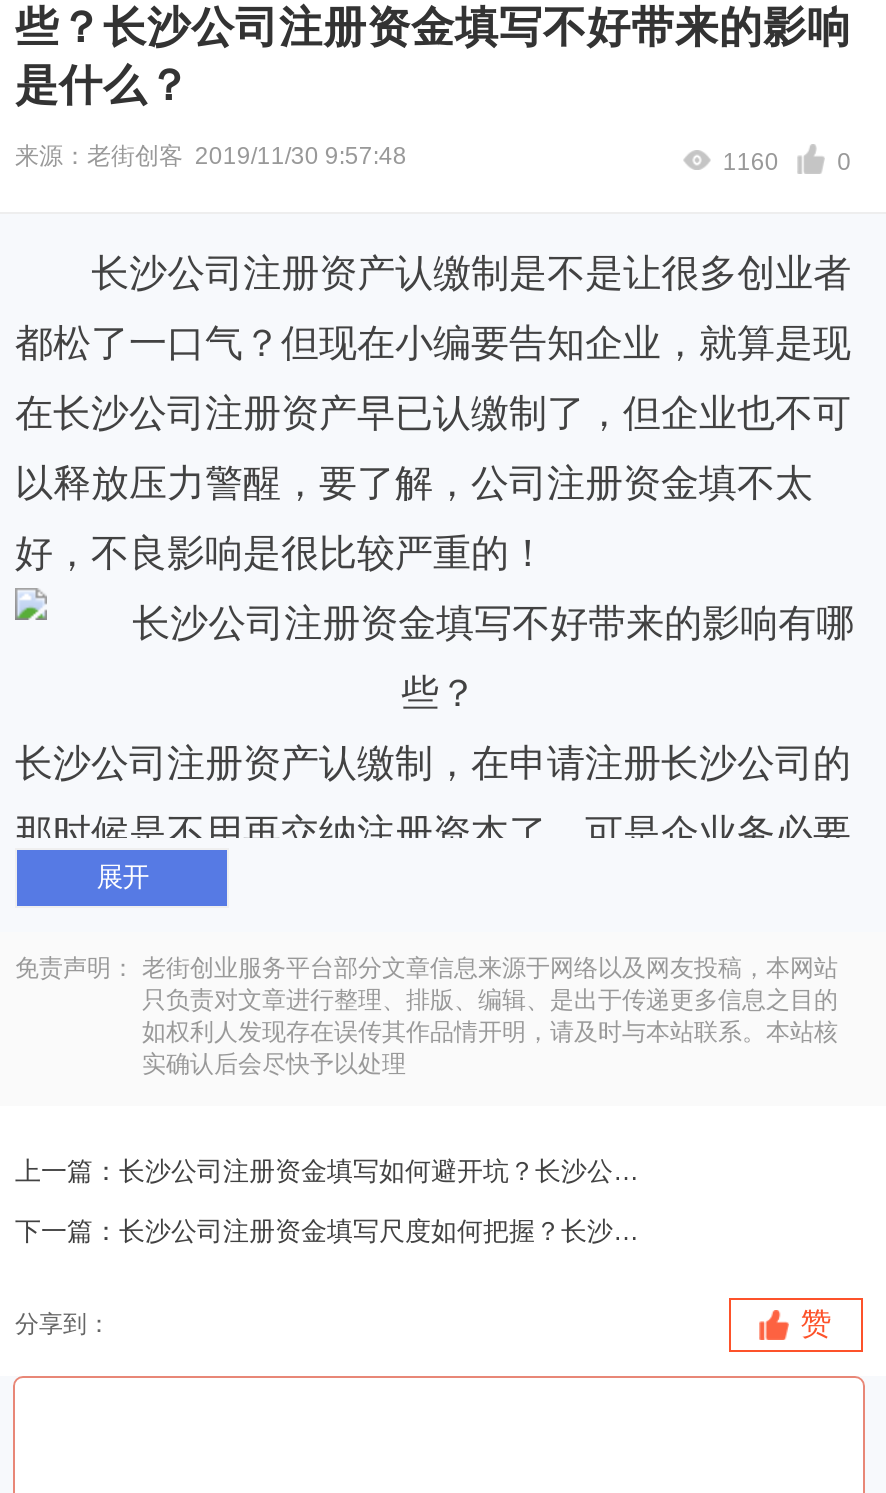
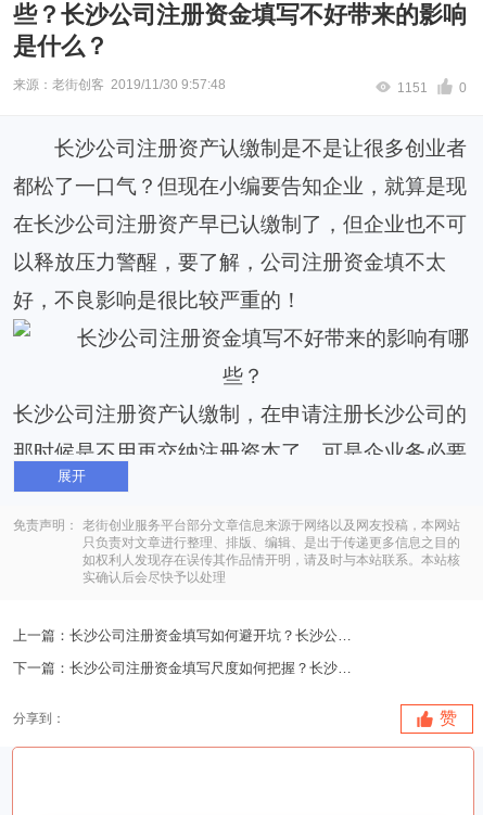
- 1160
+ 1151
